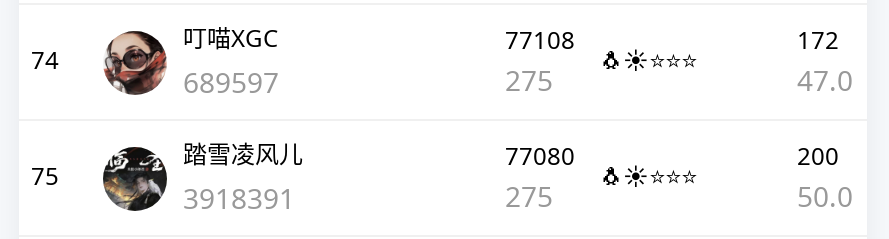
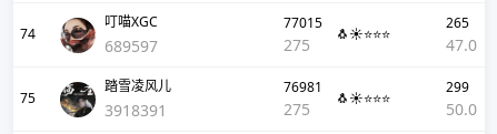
- 77108
+ 77015

- 172
+ 265

- 77080
+ 76981

- 200
+ 299
